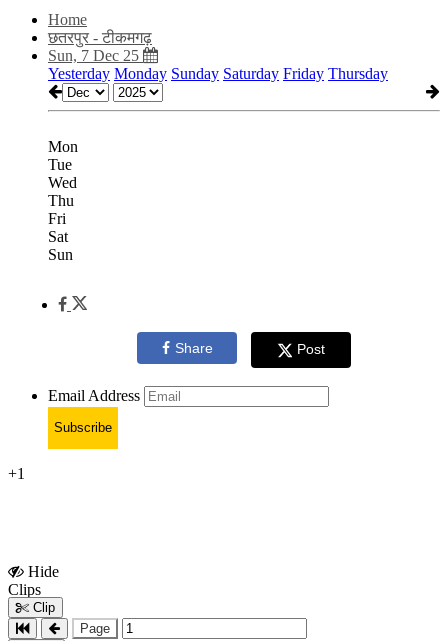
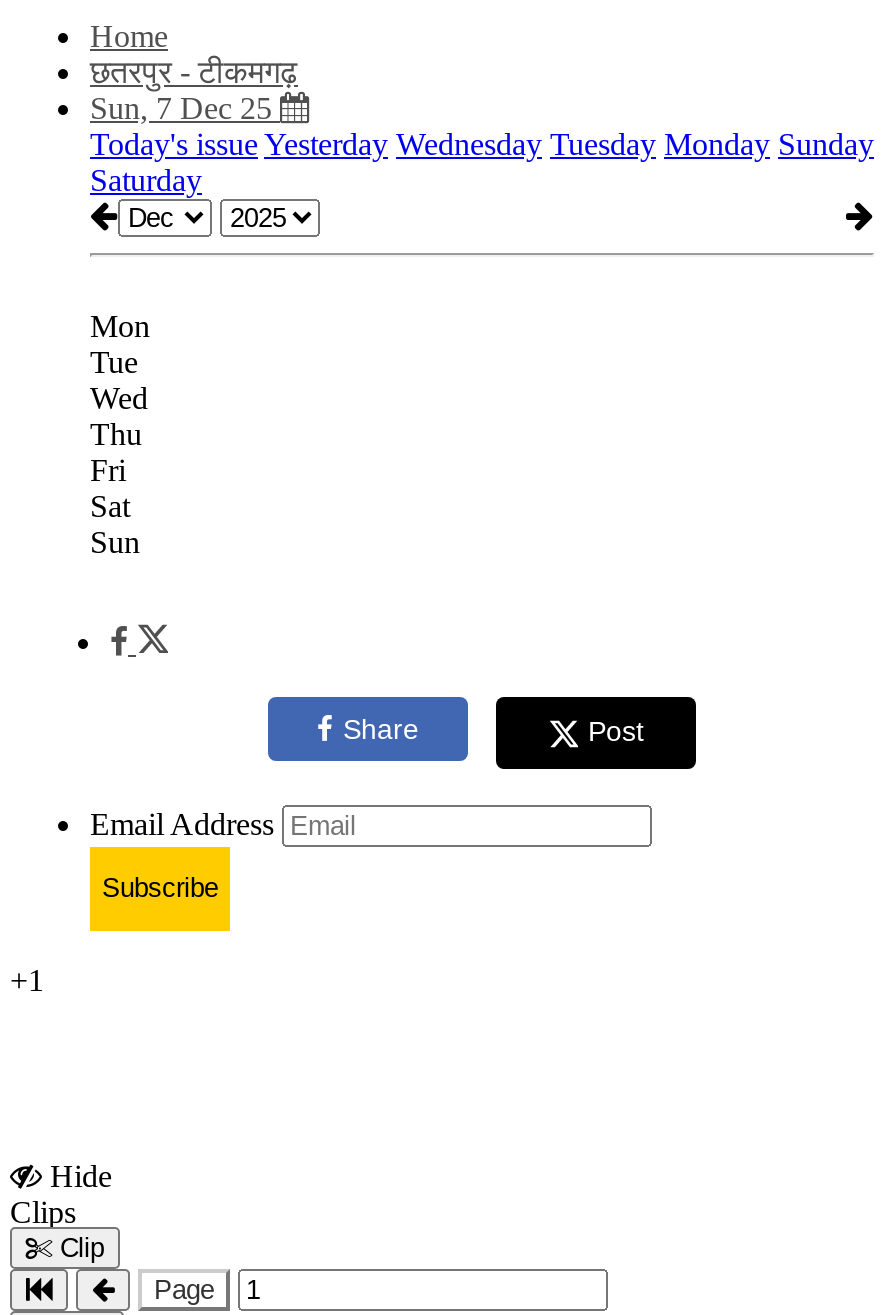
- Yesterday Monday Sunday Saturday Friday Thursday
+ Today's issue Yesterday Wednesday Tuesday Monday Sunday
+ Saturday
